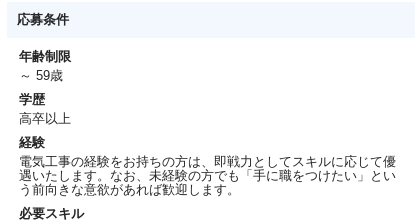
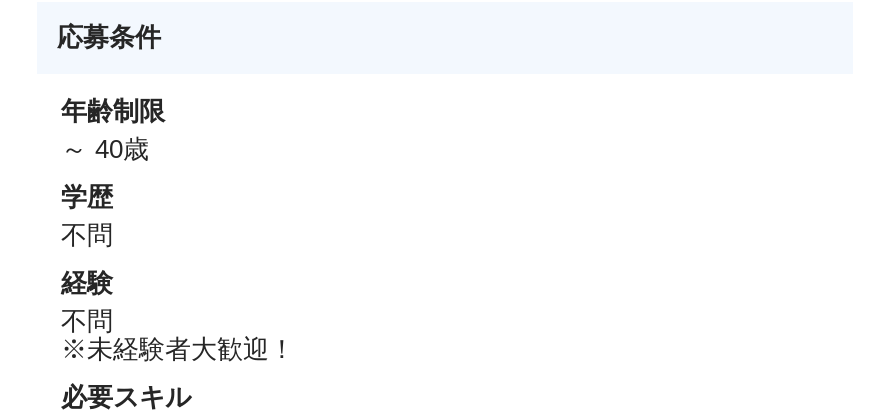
- ～ 59歳
+ ～ 40歳

- 高卒以上
+ 不問

- 電気工事の経験をお持ちの方は、即戦力としてスキルに応じて優
- 遇いたします。なお、未経験の方でも「手に職をつけたい」とい
- う前向きな意欲があれば歓迎します。
+ 不問
+ ※未経験者大歓迎！
